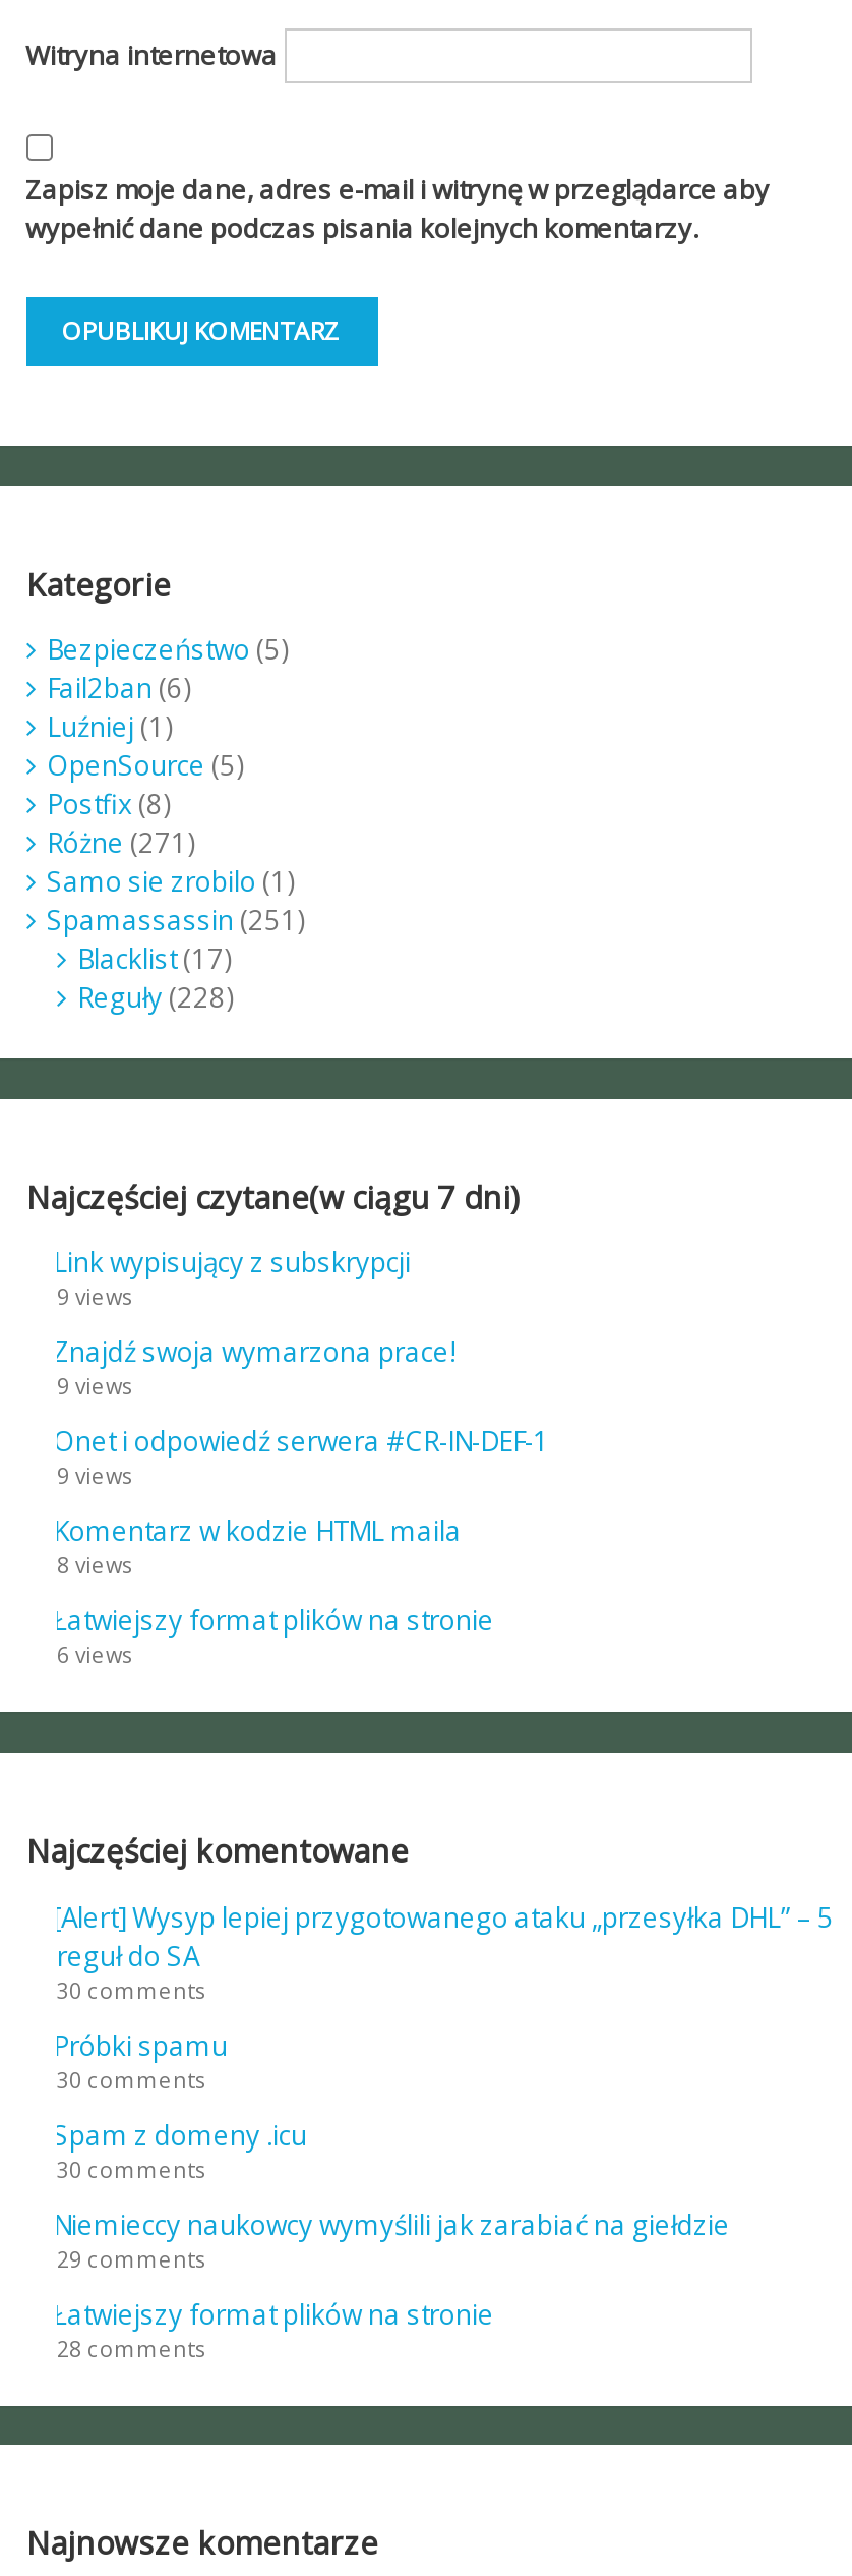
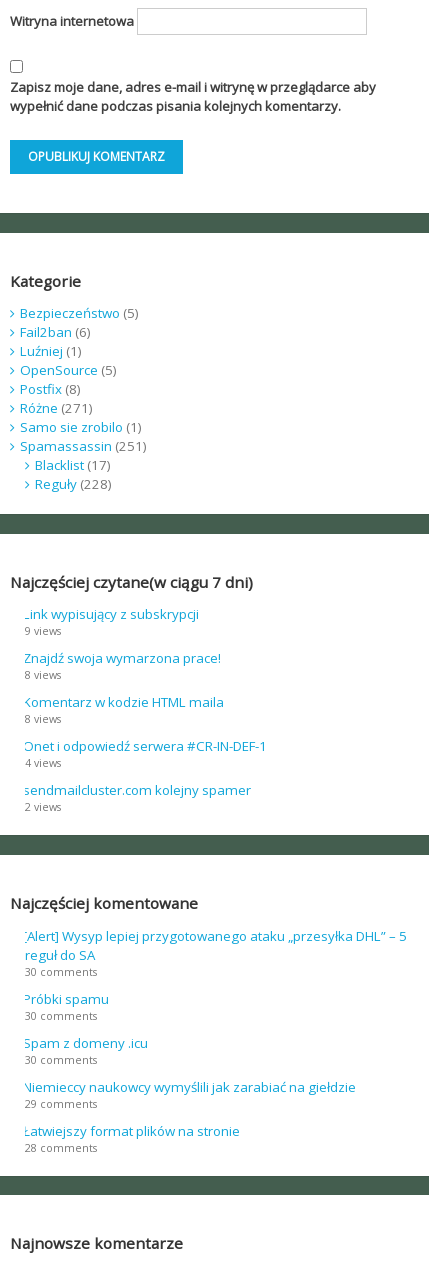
- 9 views
- 9 views
+ 8 views

moved down: Onet i odpowiedź serwera #CR-IN-DEF-1

moved up: Komentarz w kodzie HTML maila | 8 views

- Łatwiejszy format plików na stronie
- 6 views
+ 4 views
+ sendmailcluster.com kolejny spamer
+ 2 views
